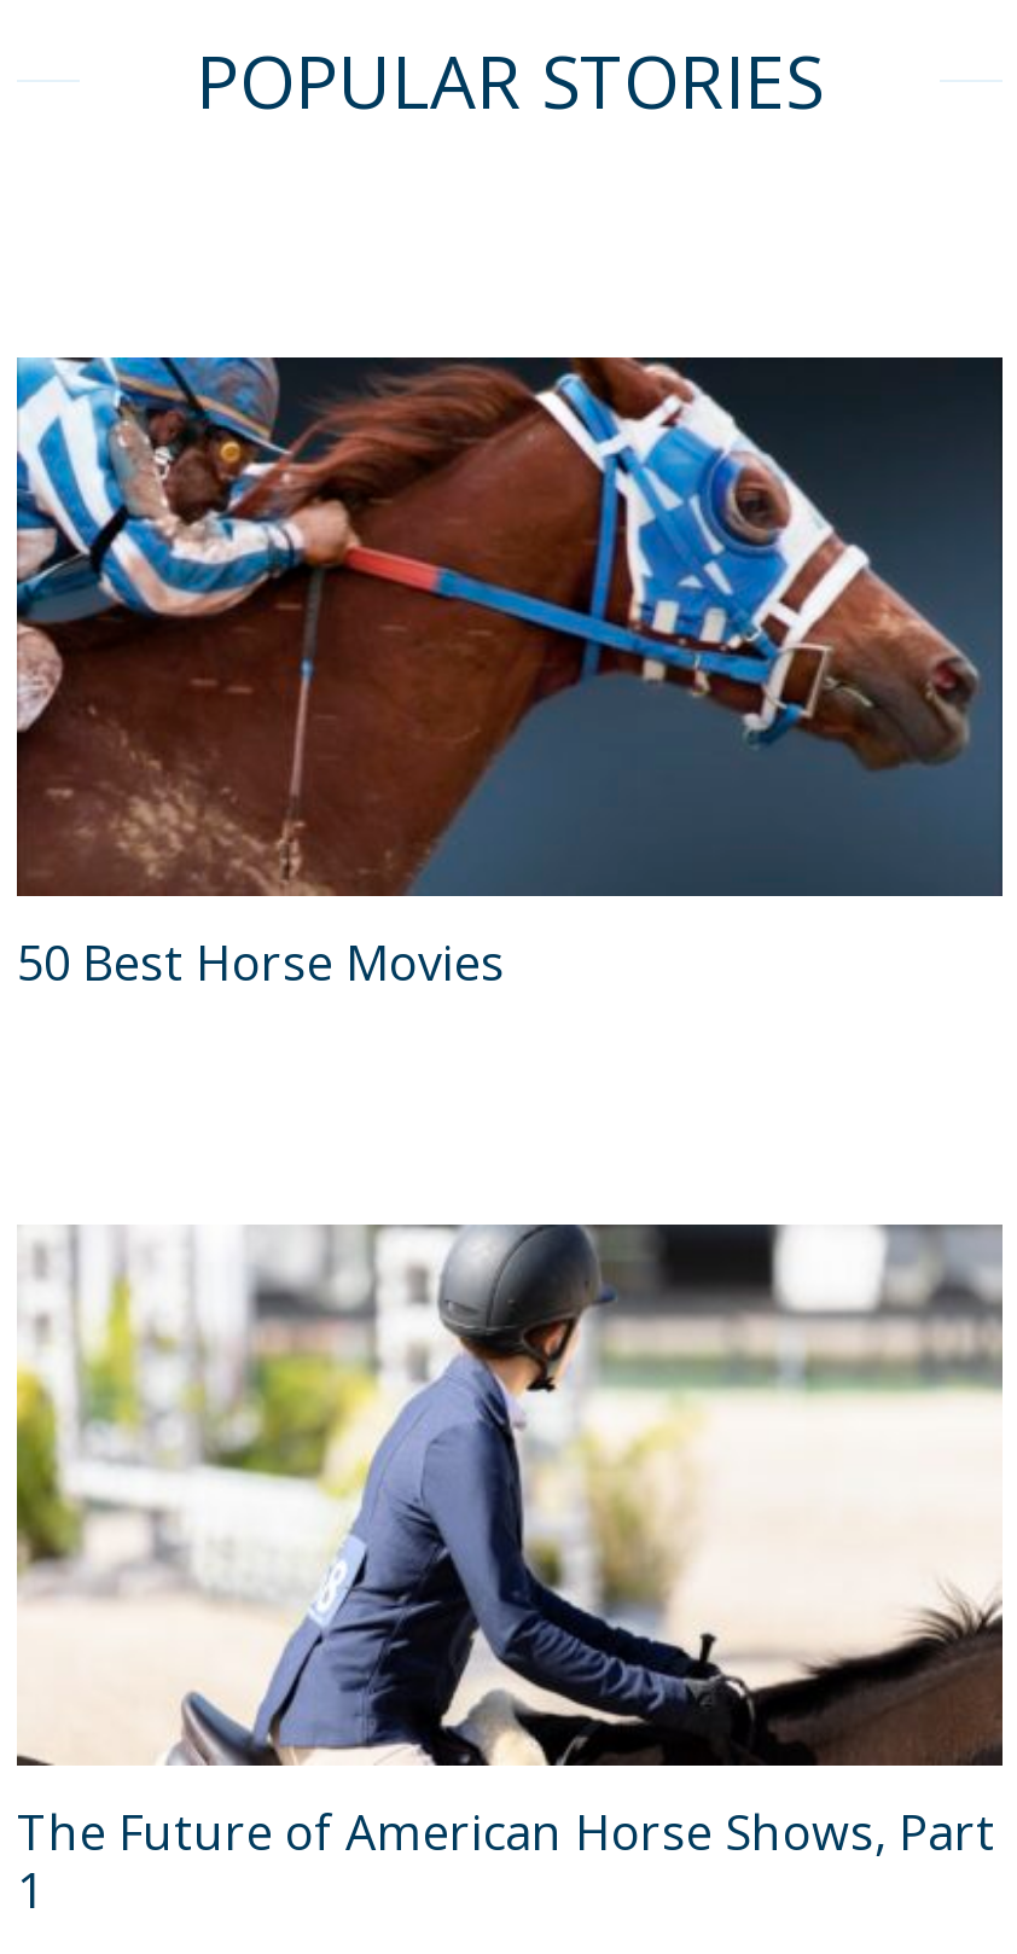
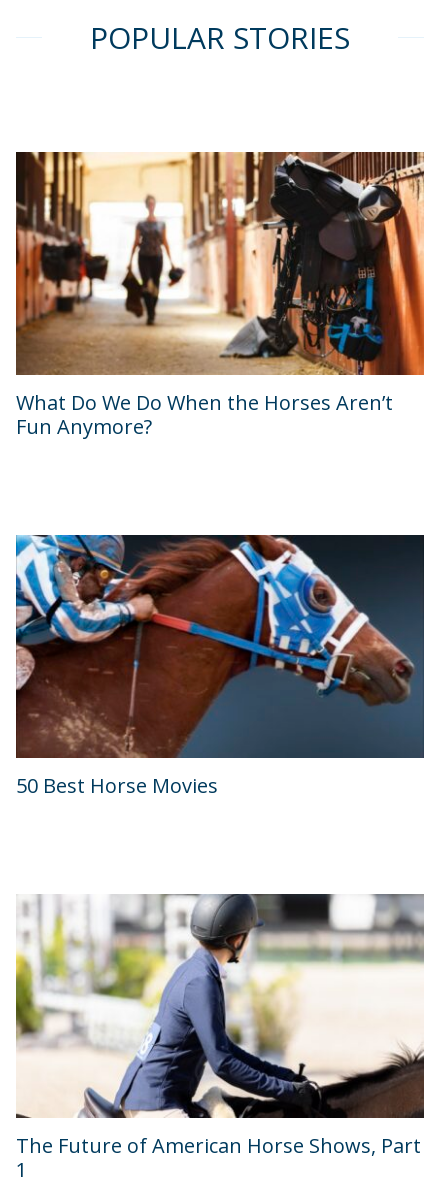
+ [image]
+ What Do We Do When the Horses Aren’t
+ Fun Anymore?
